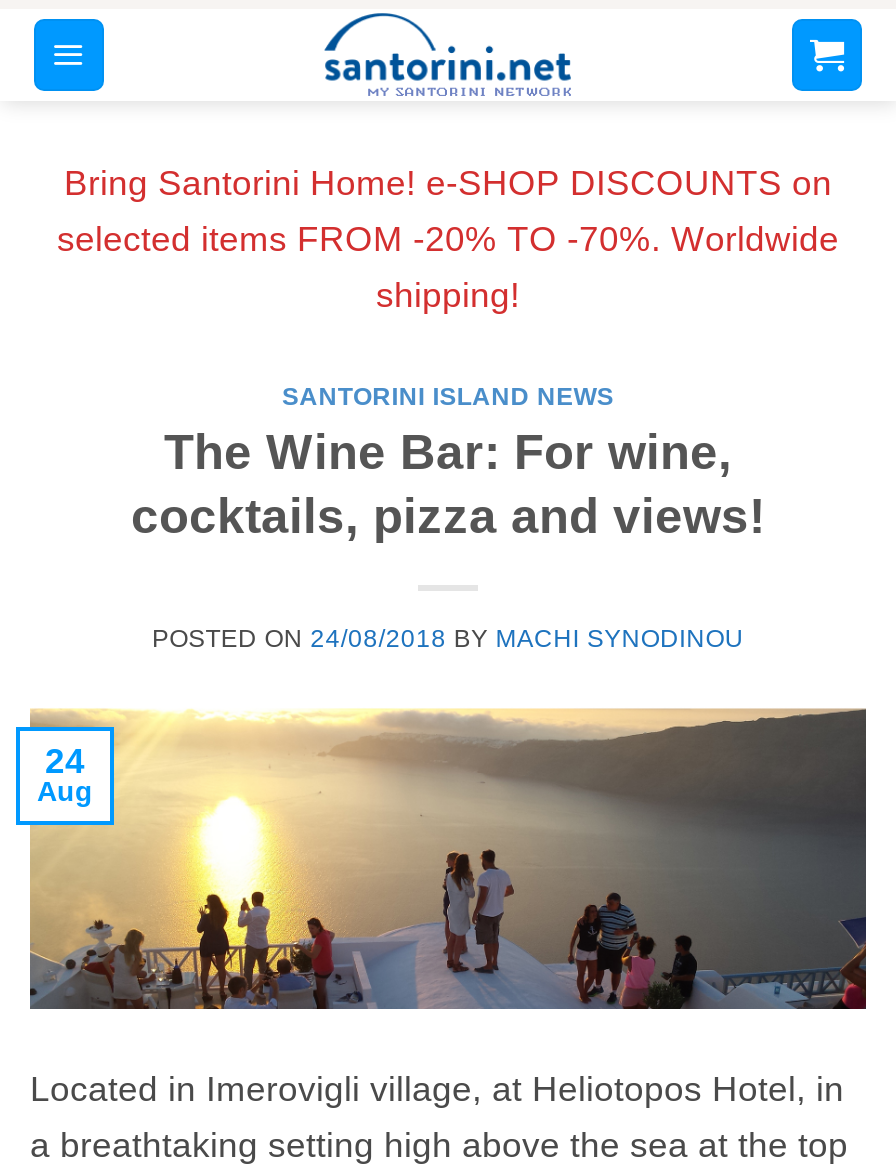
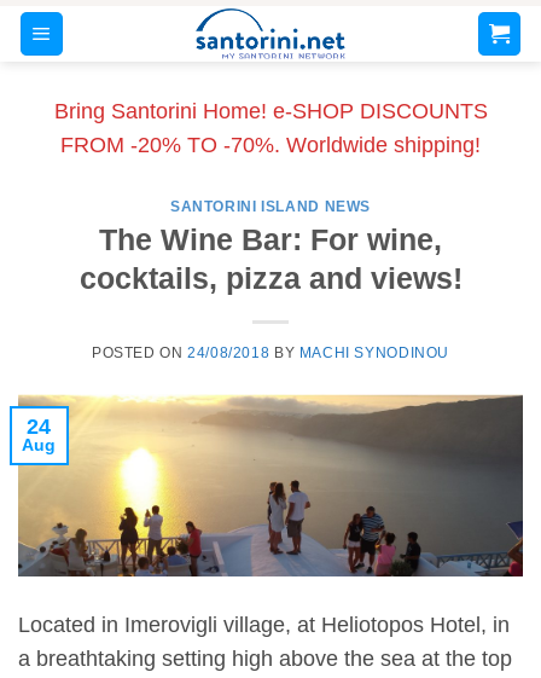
- Bring Santorini Home! e-SHOP DISCOUNTS on
- selected items FROM -20% TO -70%. Worldwide
- shipping!
+ Bring Santorini Home! e-SHOP DISCOUNTS
+ FROM -20% TO -70%. Worldwide shipping!
